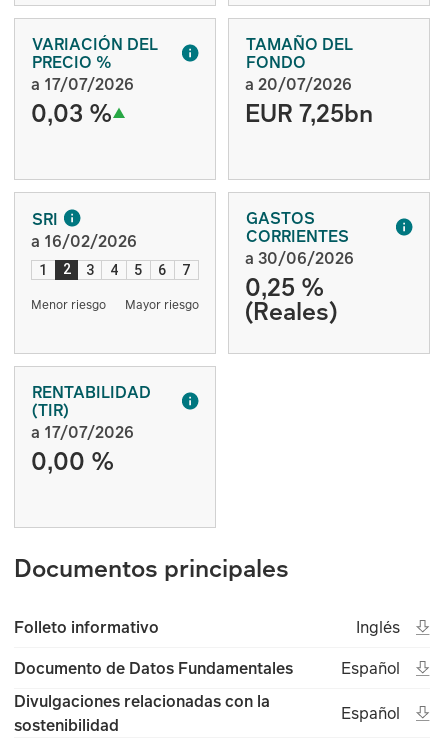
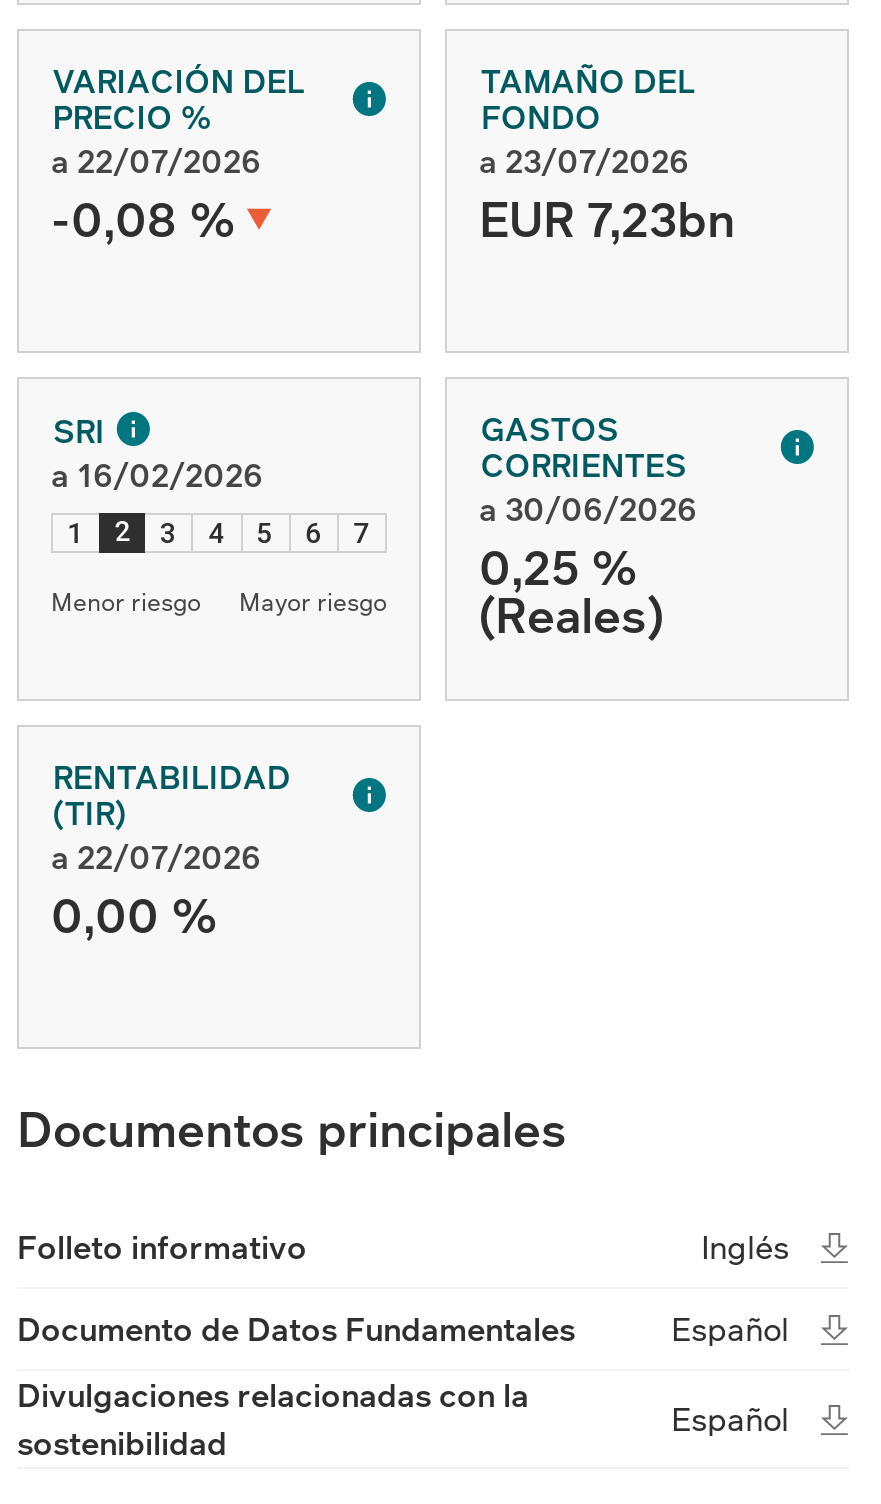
- a 17/07/2026
+ a 22/07/2026

- a 20/07/2026
+ a 23/07/2026

- 0,03 %
+ -0,08 %

- EUR 7,25bn
+ EUR 7,23bn

- a 17/07/2026
+ a 22/07/2026
